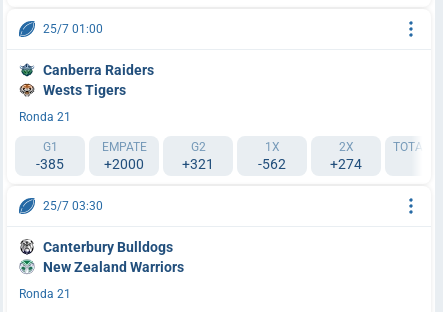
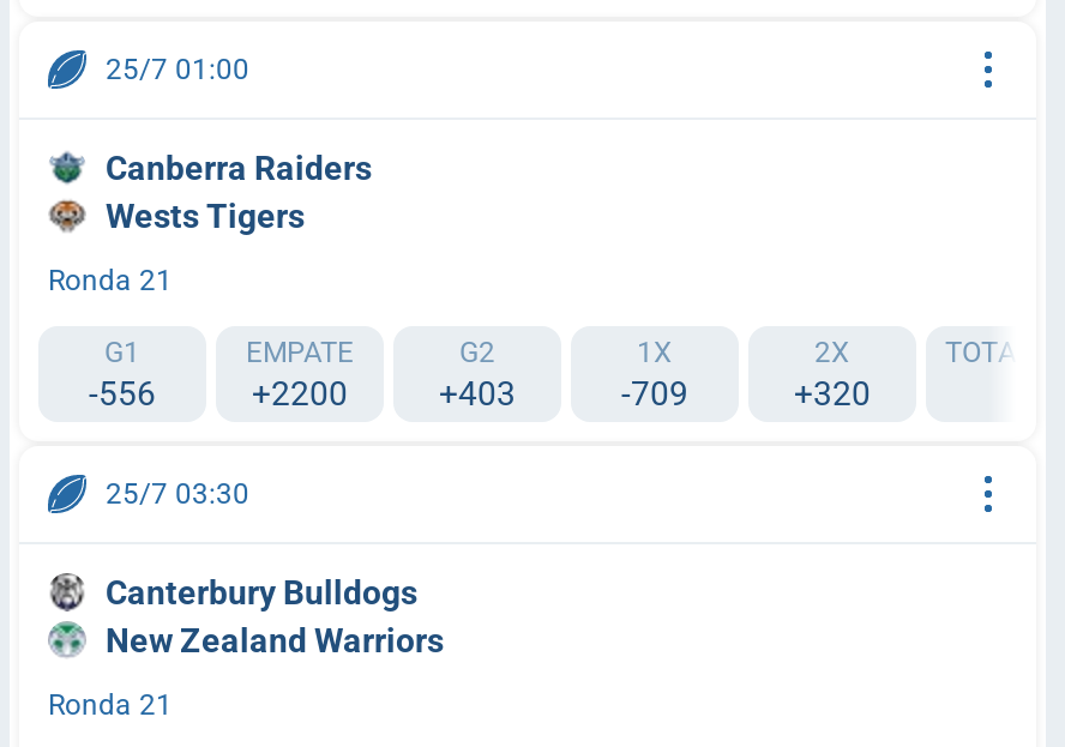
- -385
+ -556

- +2000
+ +2200

- +321
+ +403

- -562
+ -709

- +274
+ +320
